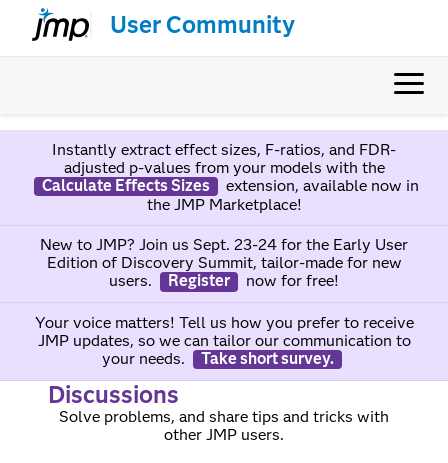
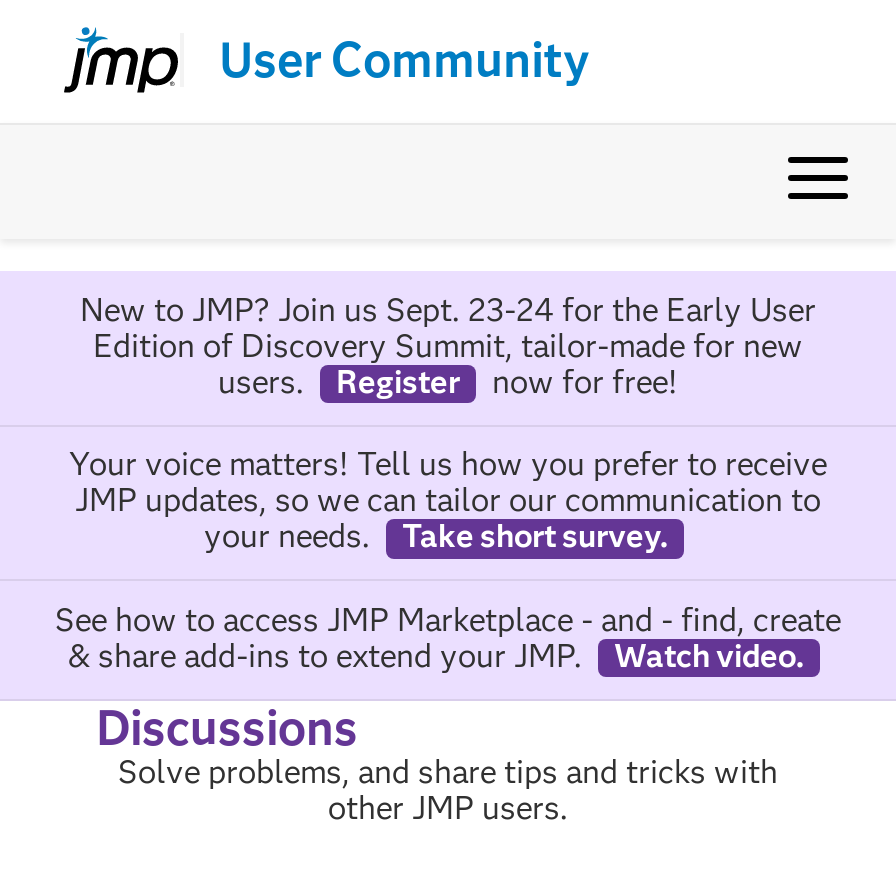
- Instantly extract effect sizes, F-ratios, and FDR-
- adjusted p-values from your models with the
- Calculate Effects Sizes
- extension, available now in
- the JMP Marketplace!

moved up: New to JMP? Join us Sept. 23-24 for the Early User | Edition of Discovery Summit, tailor-made for new | users. | ... | your needs. | Take short survey.

+ See how to access JMP Marketplace - and - find, create
+ & share add-ins to extend your JMP.
+ Watch video.
